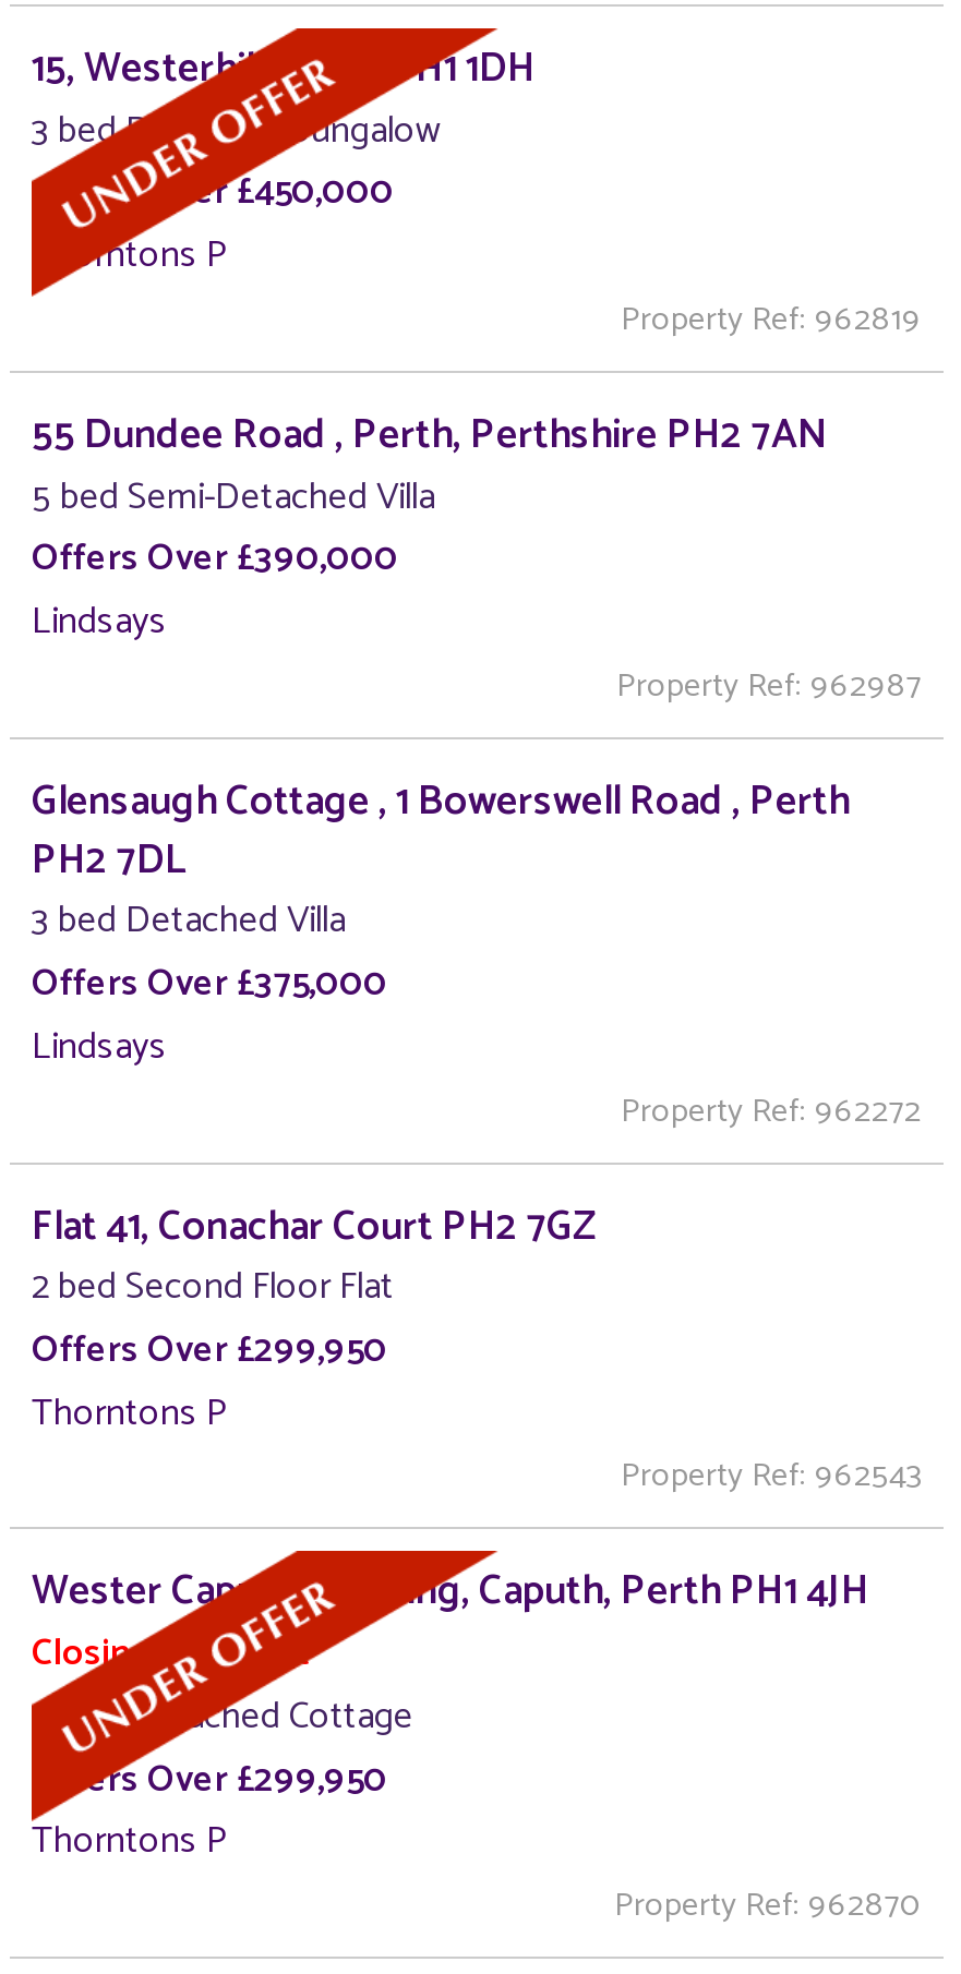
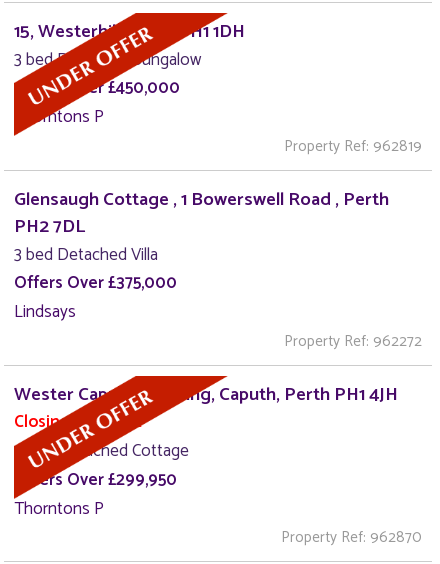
- 55 Dundee Road , Perth, Perthshire PH2 7AN
- 5 bed Semi-Detached Villa
- Offers Over £390,000
- Lindsays
- Property Ref: 962987

- Flat 41, Conachar Court PH2 7GZ
- 2 bed Second Floor Flat
- Offers Over £299,950
- Thorntons P
- Property Ref: 962543
